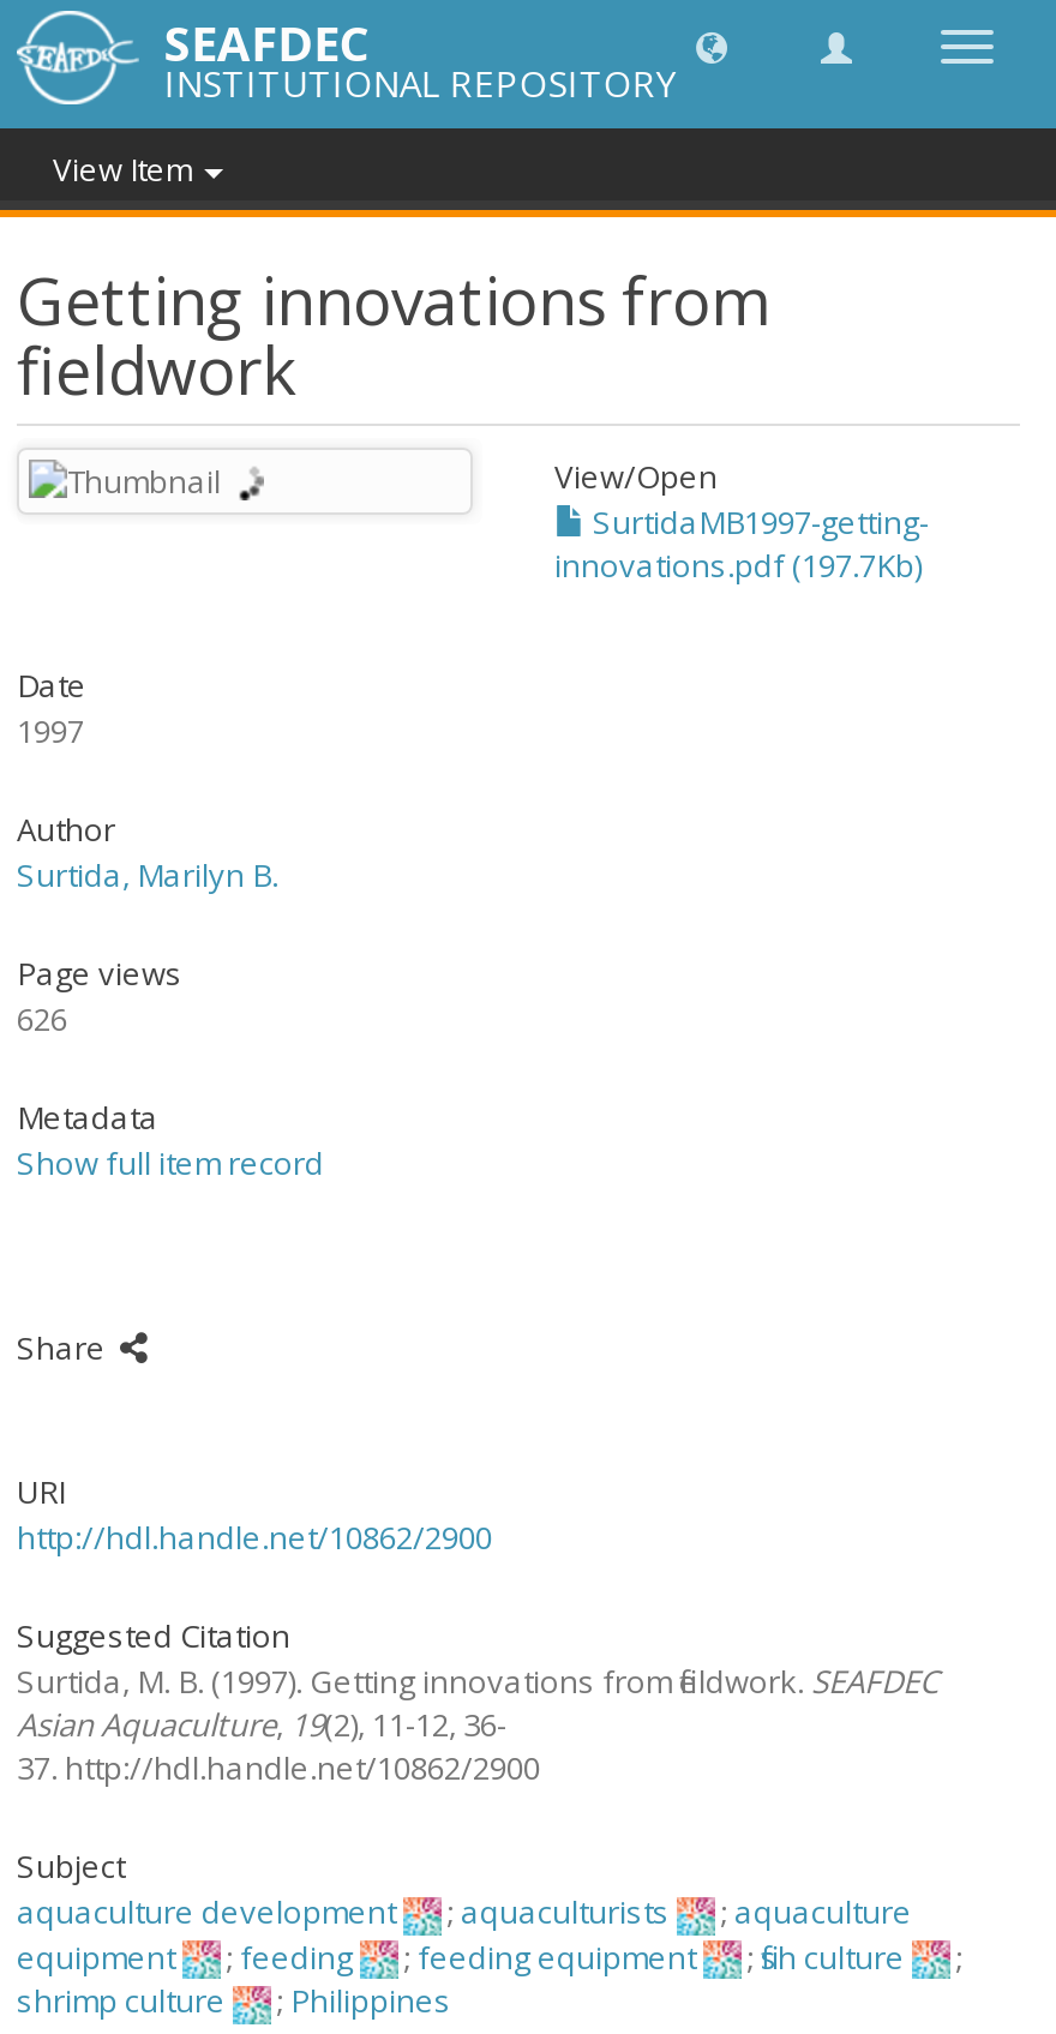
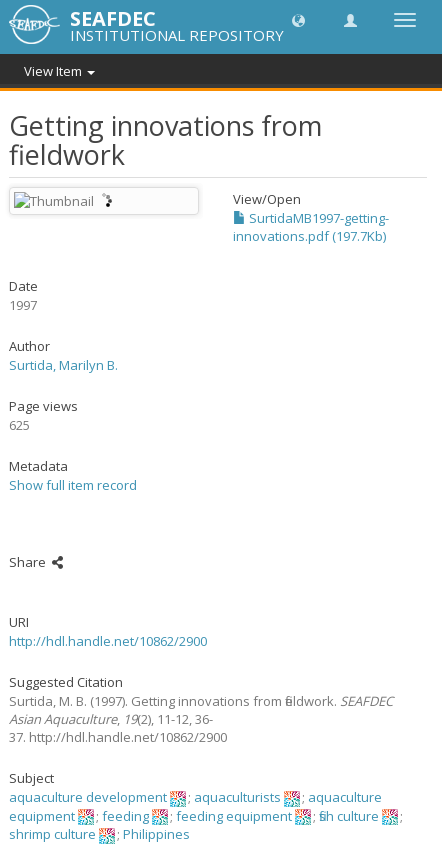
- 626
+ 625
